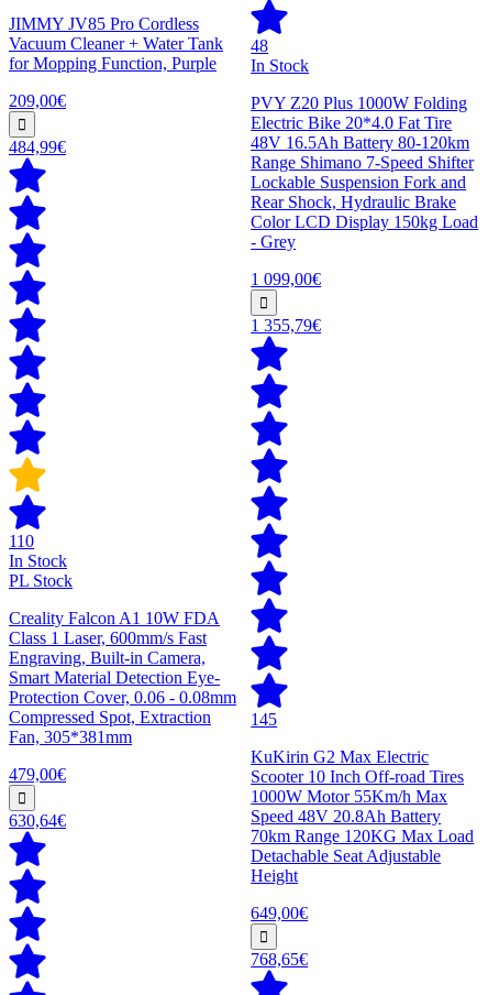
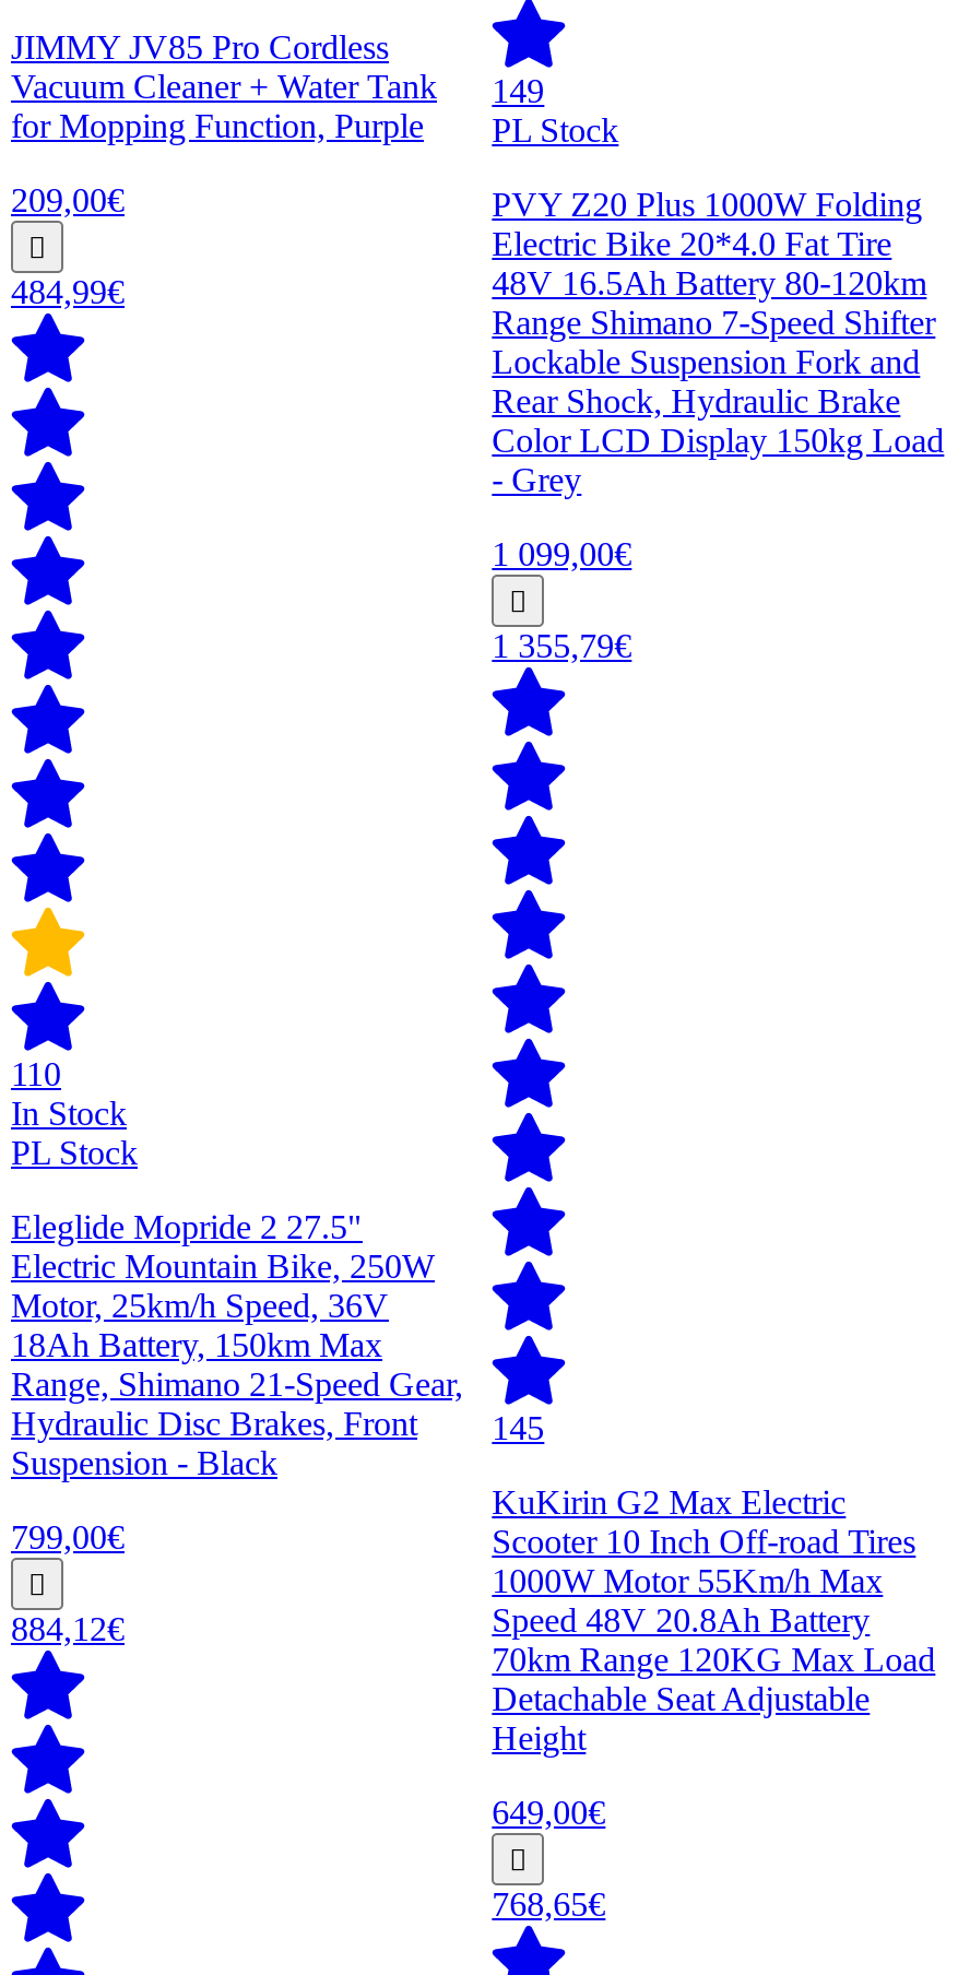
- 48
- In Stock
+ 149
+ PL Stock

- Creality Falcon A1 10W FDA
- Class 1 Laser, 600mm/s Fast
- Engraving, Built-in Camera,
- Smart Material Detection Eye-
- Protection Cover, 0.06 - 0.08mm
- Compressed Spot, Extraction
- Fan, 305*381mm
+ Eleglide Mopride 2 27.5"
+ Electric Mountain Bike, 250W
+ Motor, 25km/h Speed, 36V
+ 18Ah Battery, 150km Max
+ Range, Shimano 21-Speed Gear,
+ Hydraulic Disc Brakes, Front
+ Suspension - Black

- 479,00€
+ 799,00€

- 630,64€
+ 884,12€
